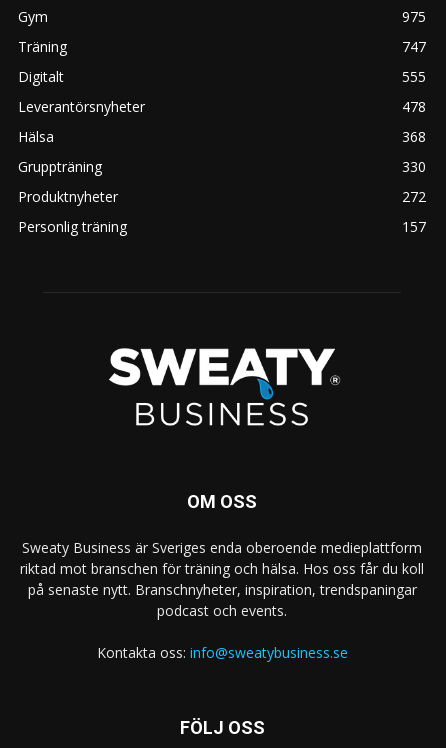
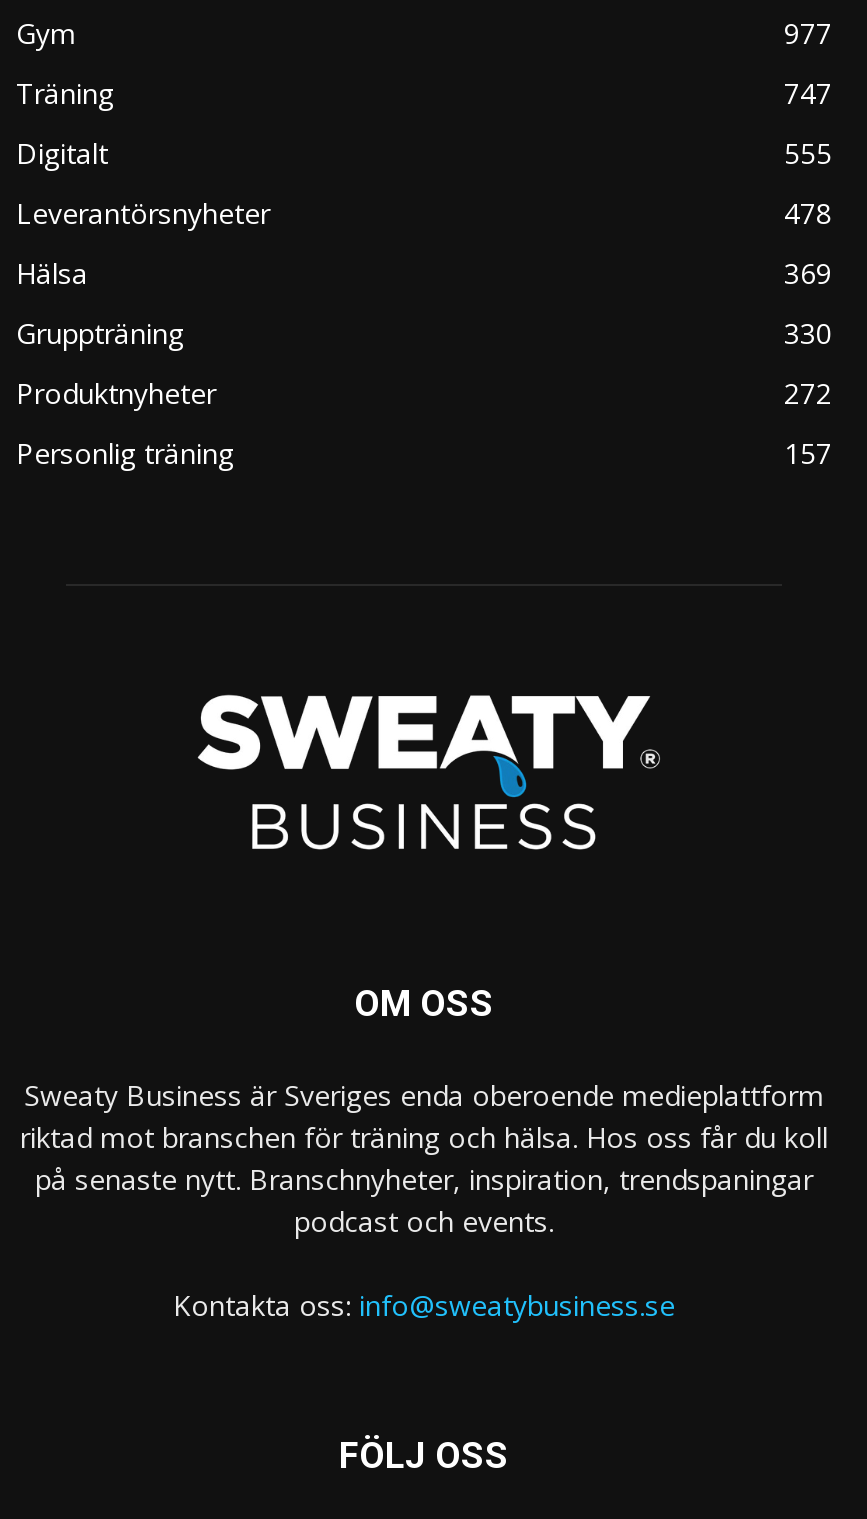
- 975
+ 977

- 368
+ 369
